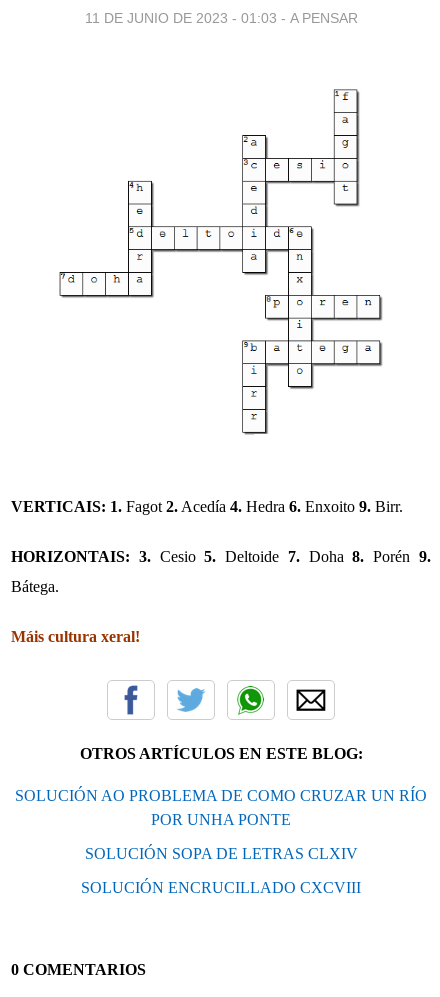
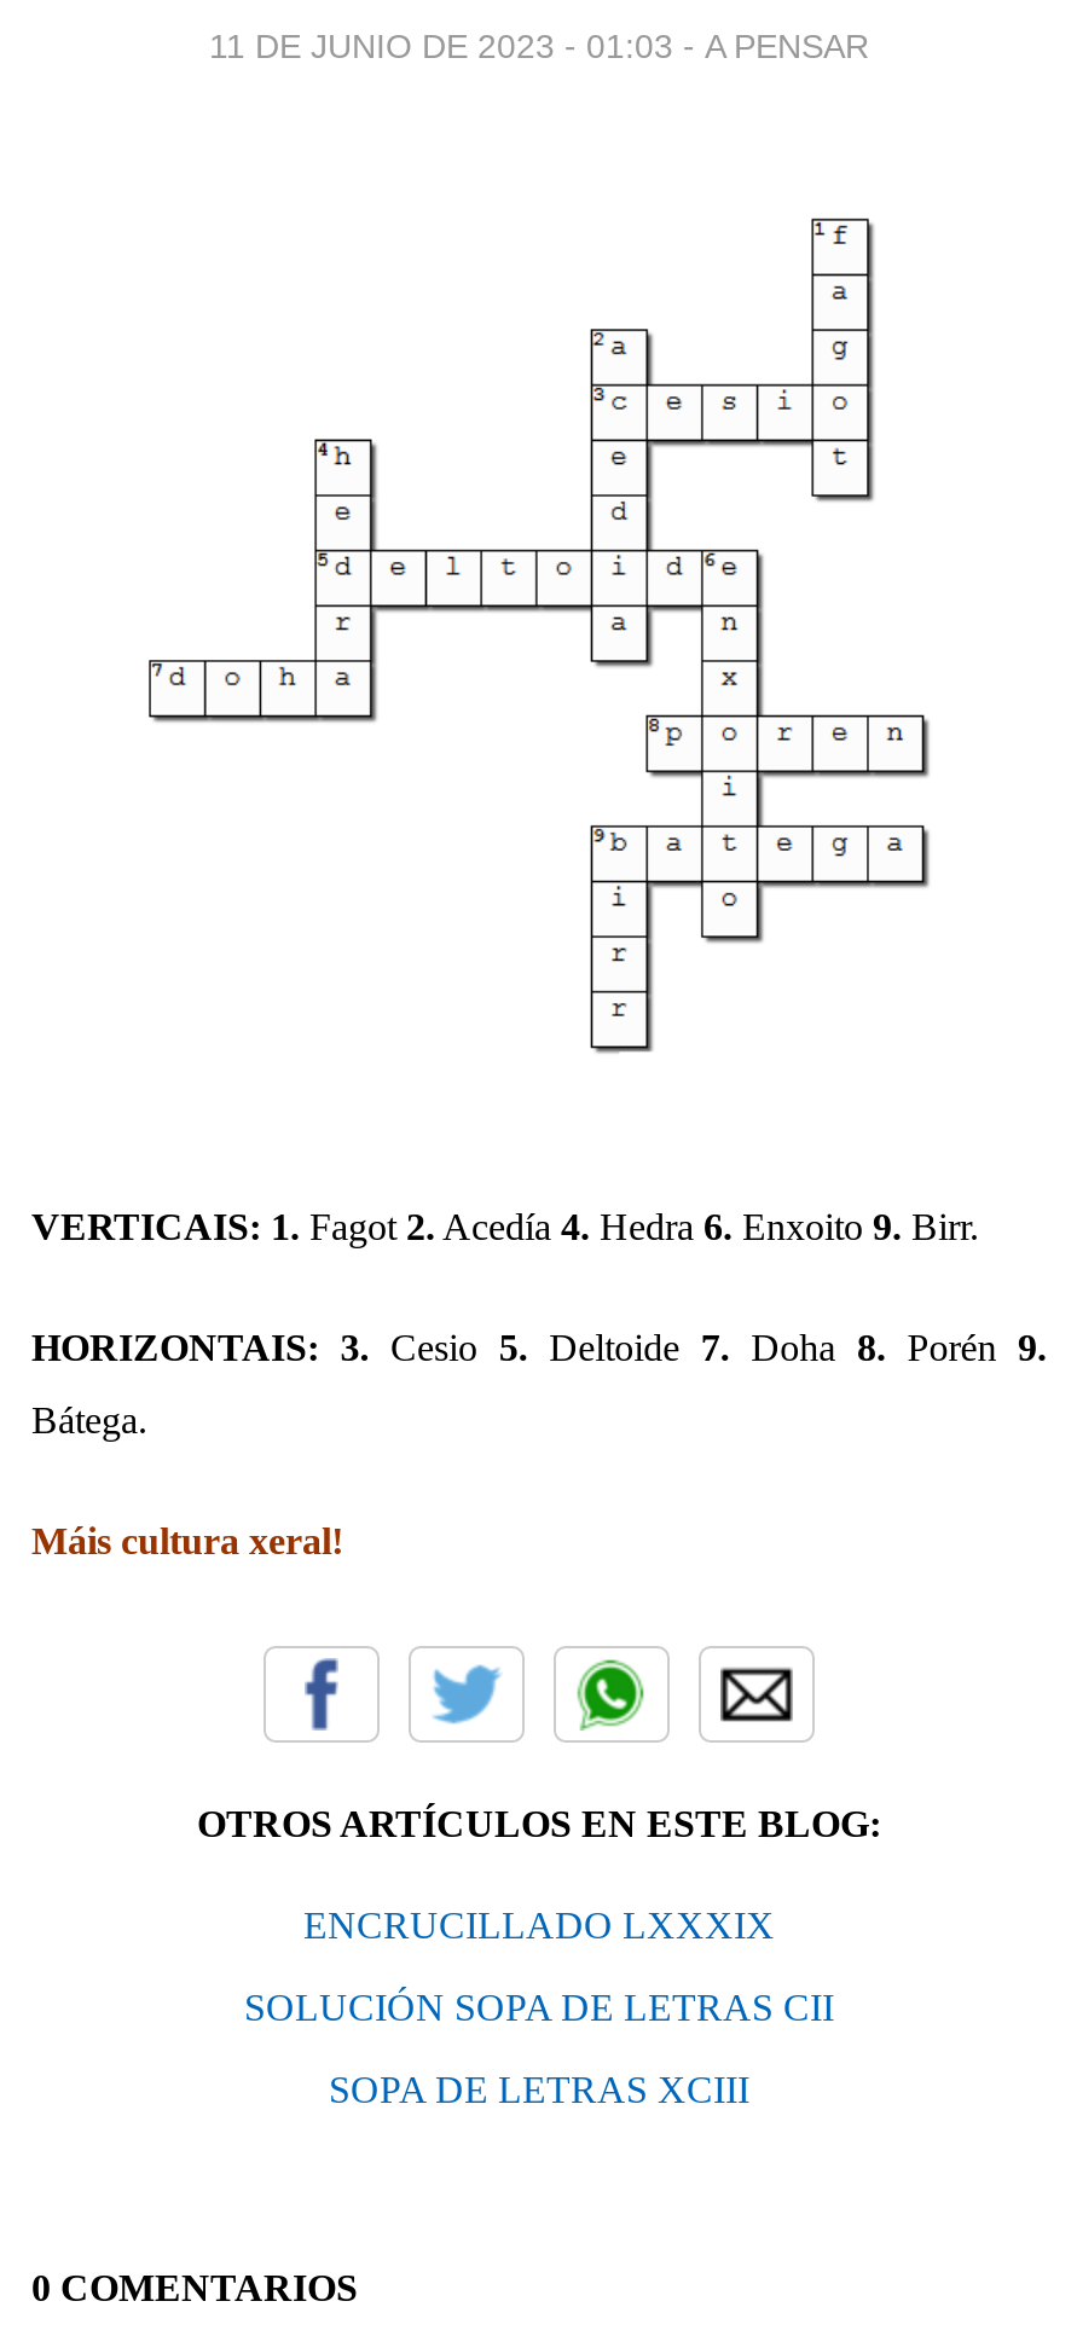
- SOLUCIÓN AO PROBLEMA DE COMO CRUZAR UN RÍO
- POR UNHA PONTE
+ ENCRUCILLADO LXXXIX

- SOLUCIÓN SOPA DE LETRAS CLXIV
+ SOLUCIÓN SOPA DE LETRAS CII

- SOLUCIÓN ENCRUCILLADO CXCVIII
+ SOPA DE LETRAS XCIII
